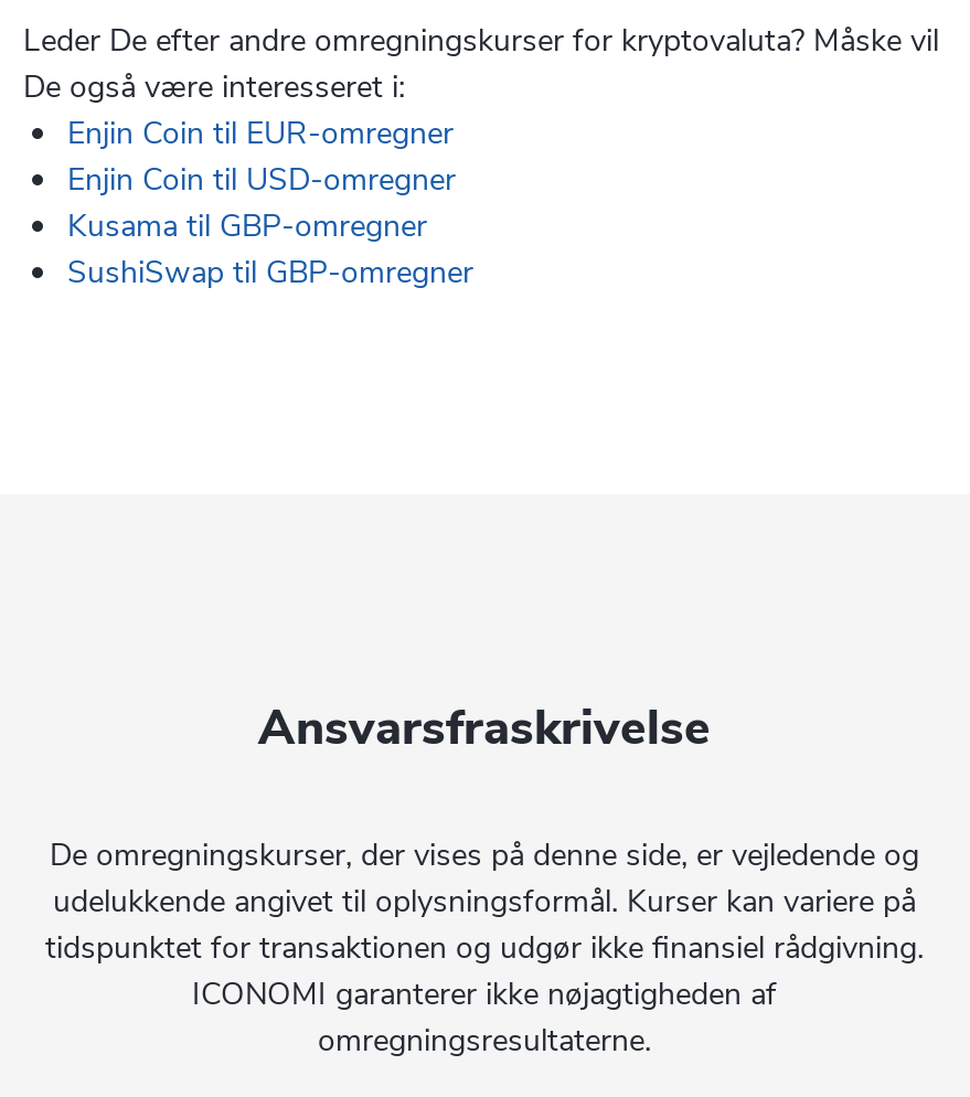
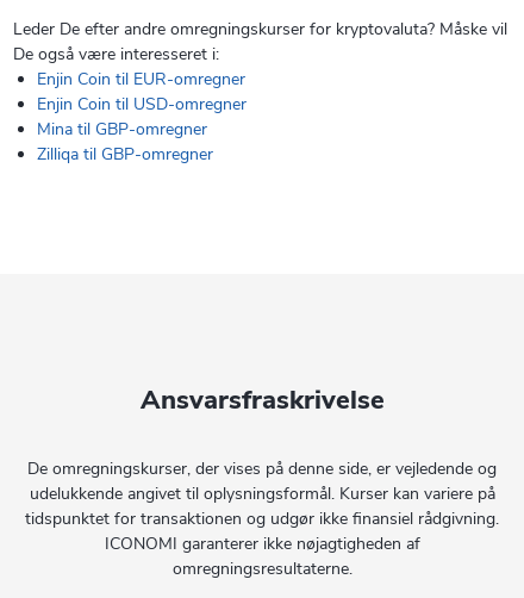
- Kusama til GBP-omregner
+ Mina til GBP-omregner

- SushiSwap til GBP-omregner
+ Zilliqa til GBP-omregner
